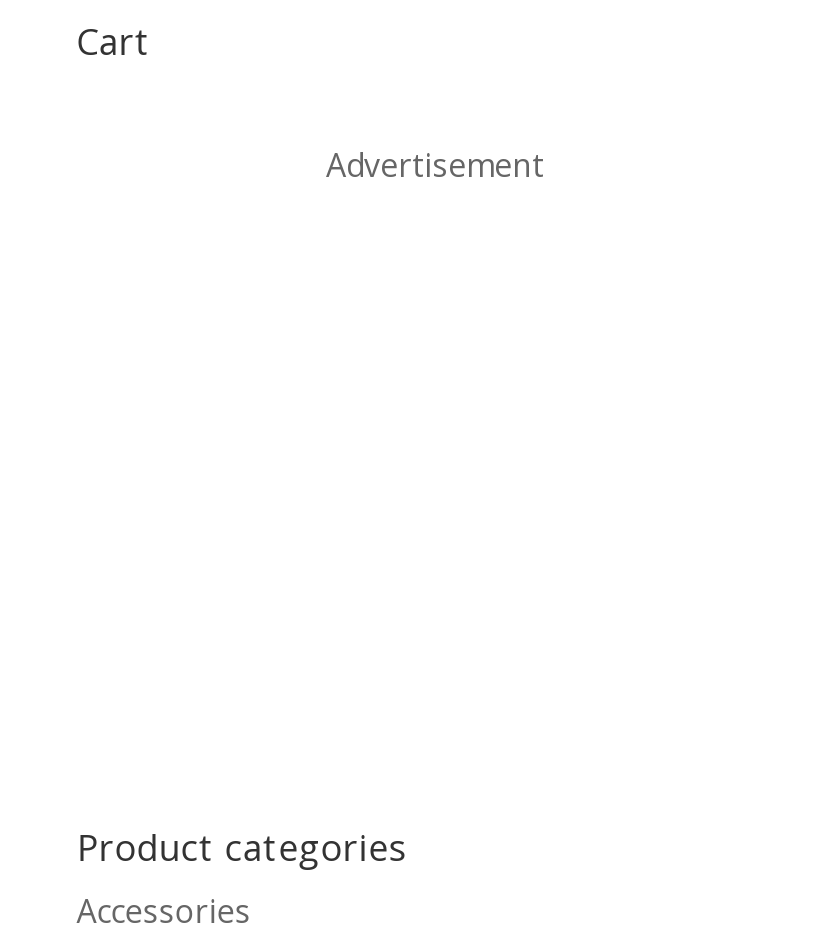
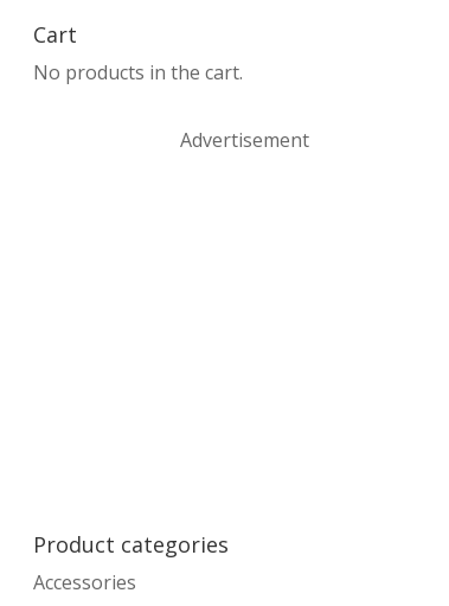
+ No products in the cart.
